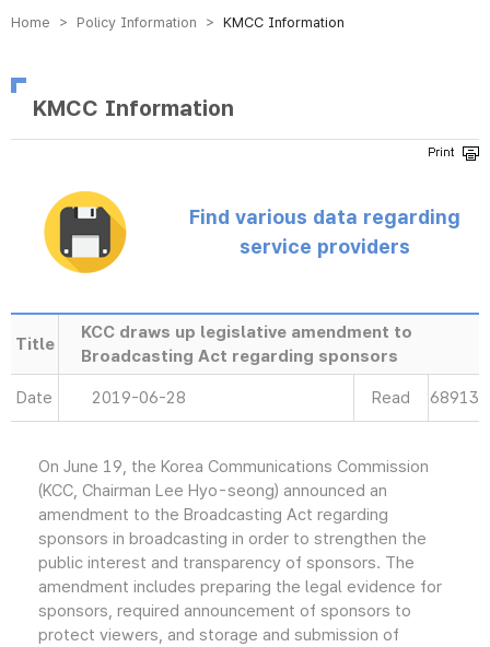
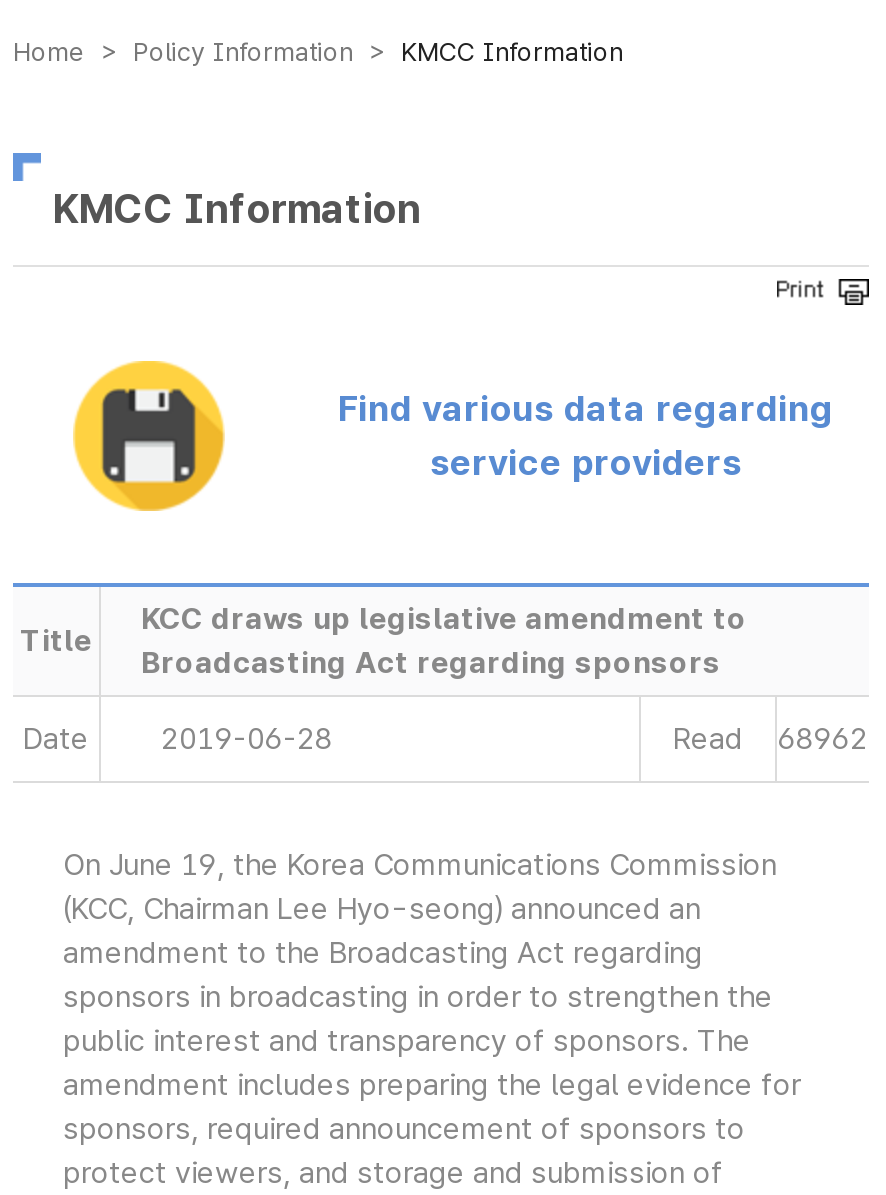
- Read 68913
+ Read 68962
